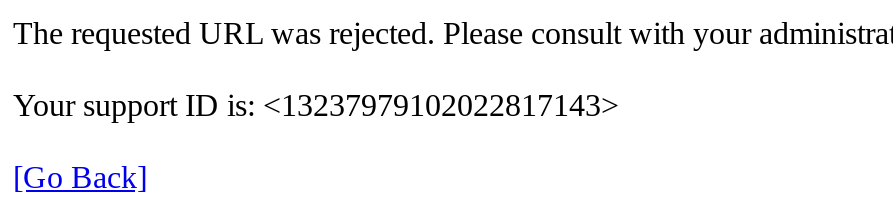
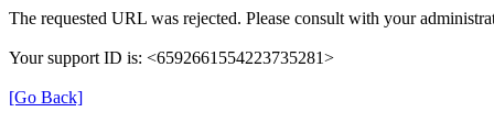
- Your support ID is: <13237979102022817143>
+ Your support ID is: <6592661554223735281>
